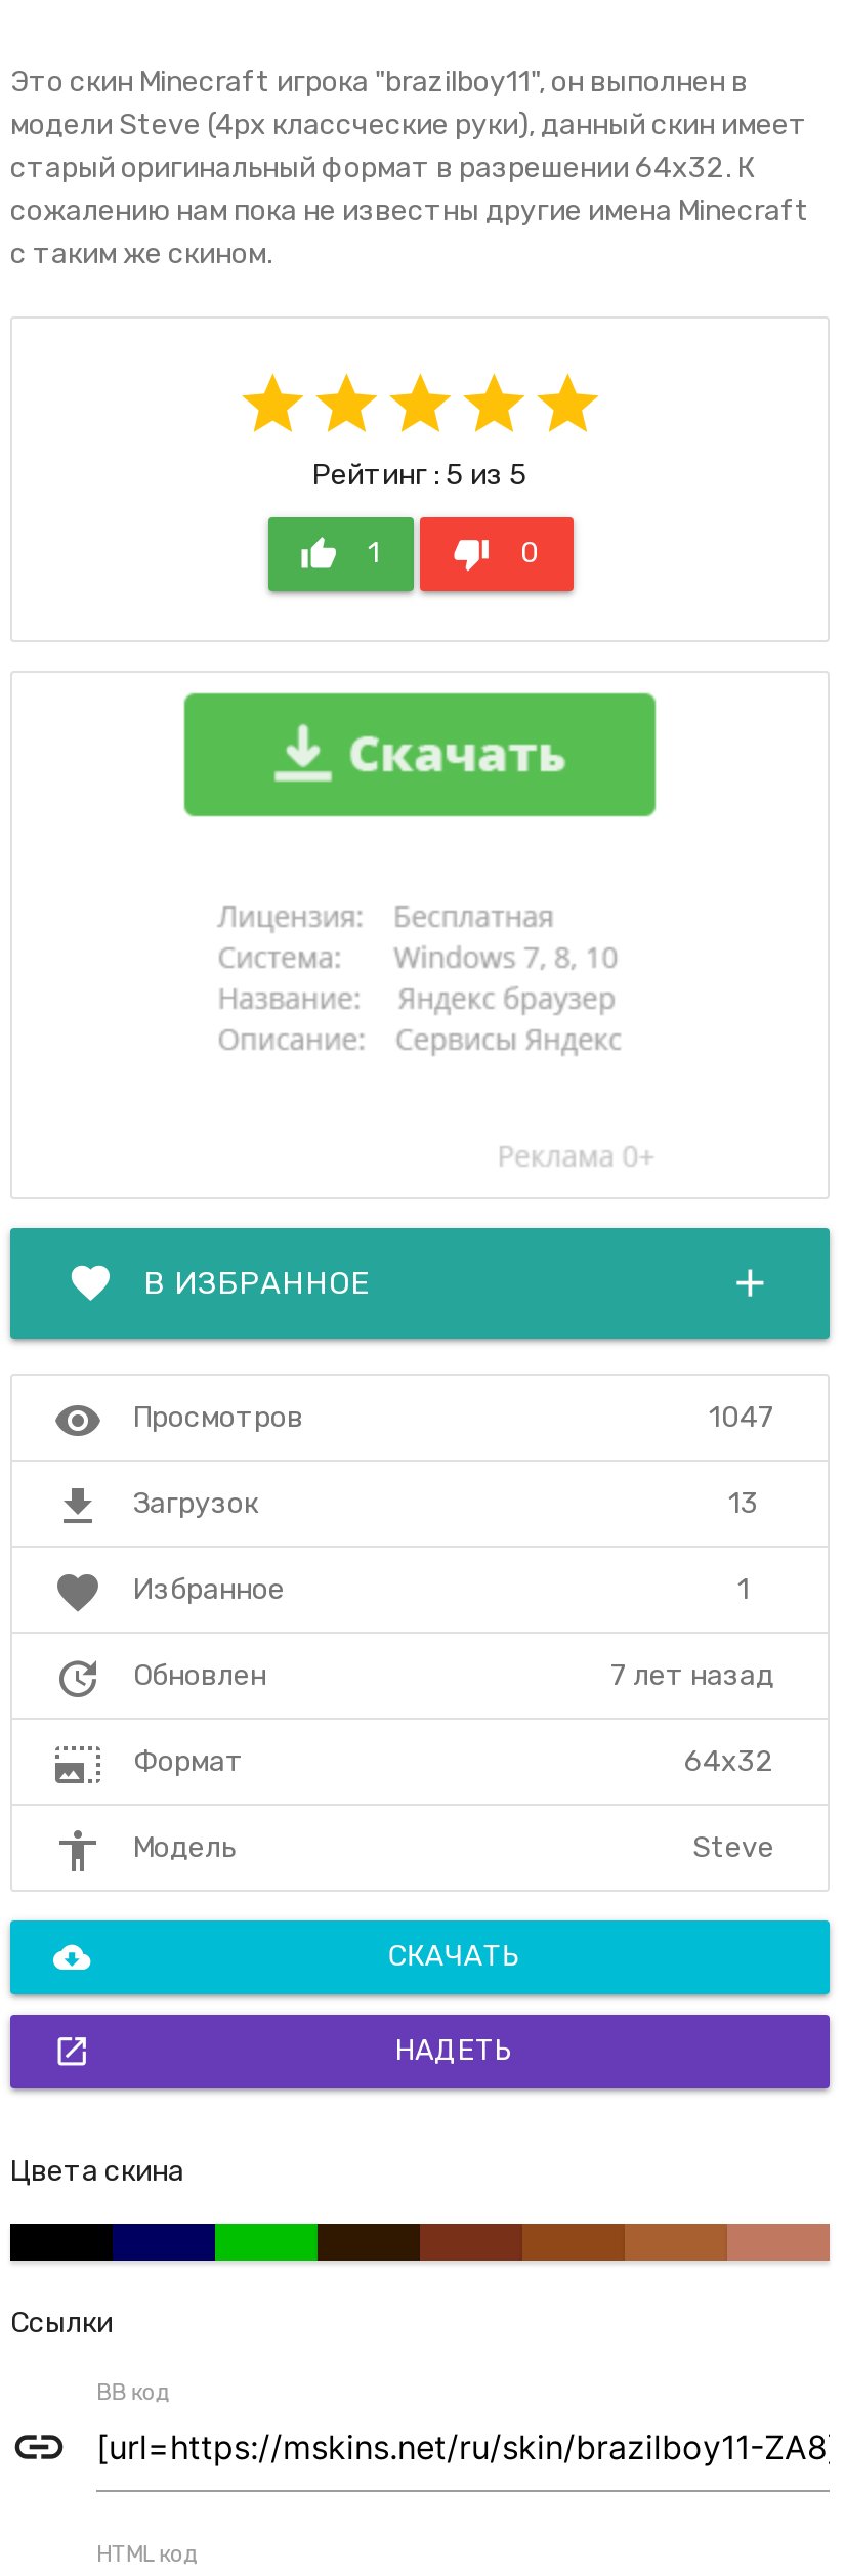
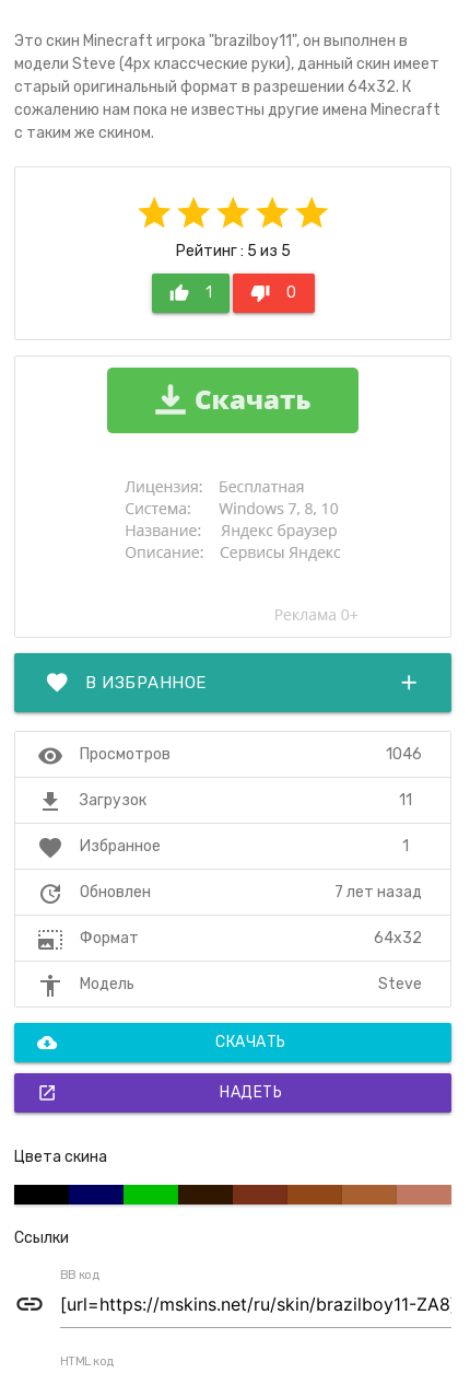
- 1047
+ 1046

- 13
+ 11
